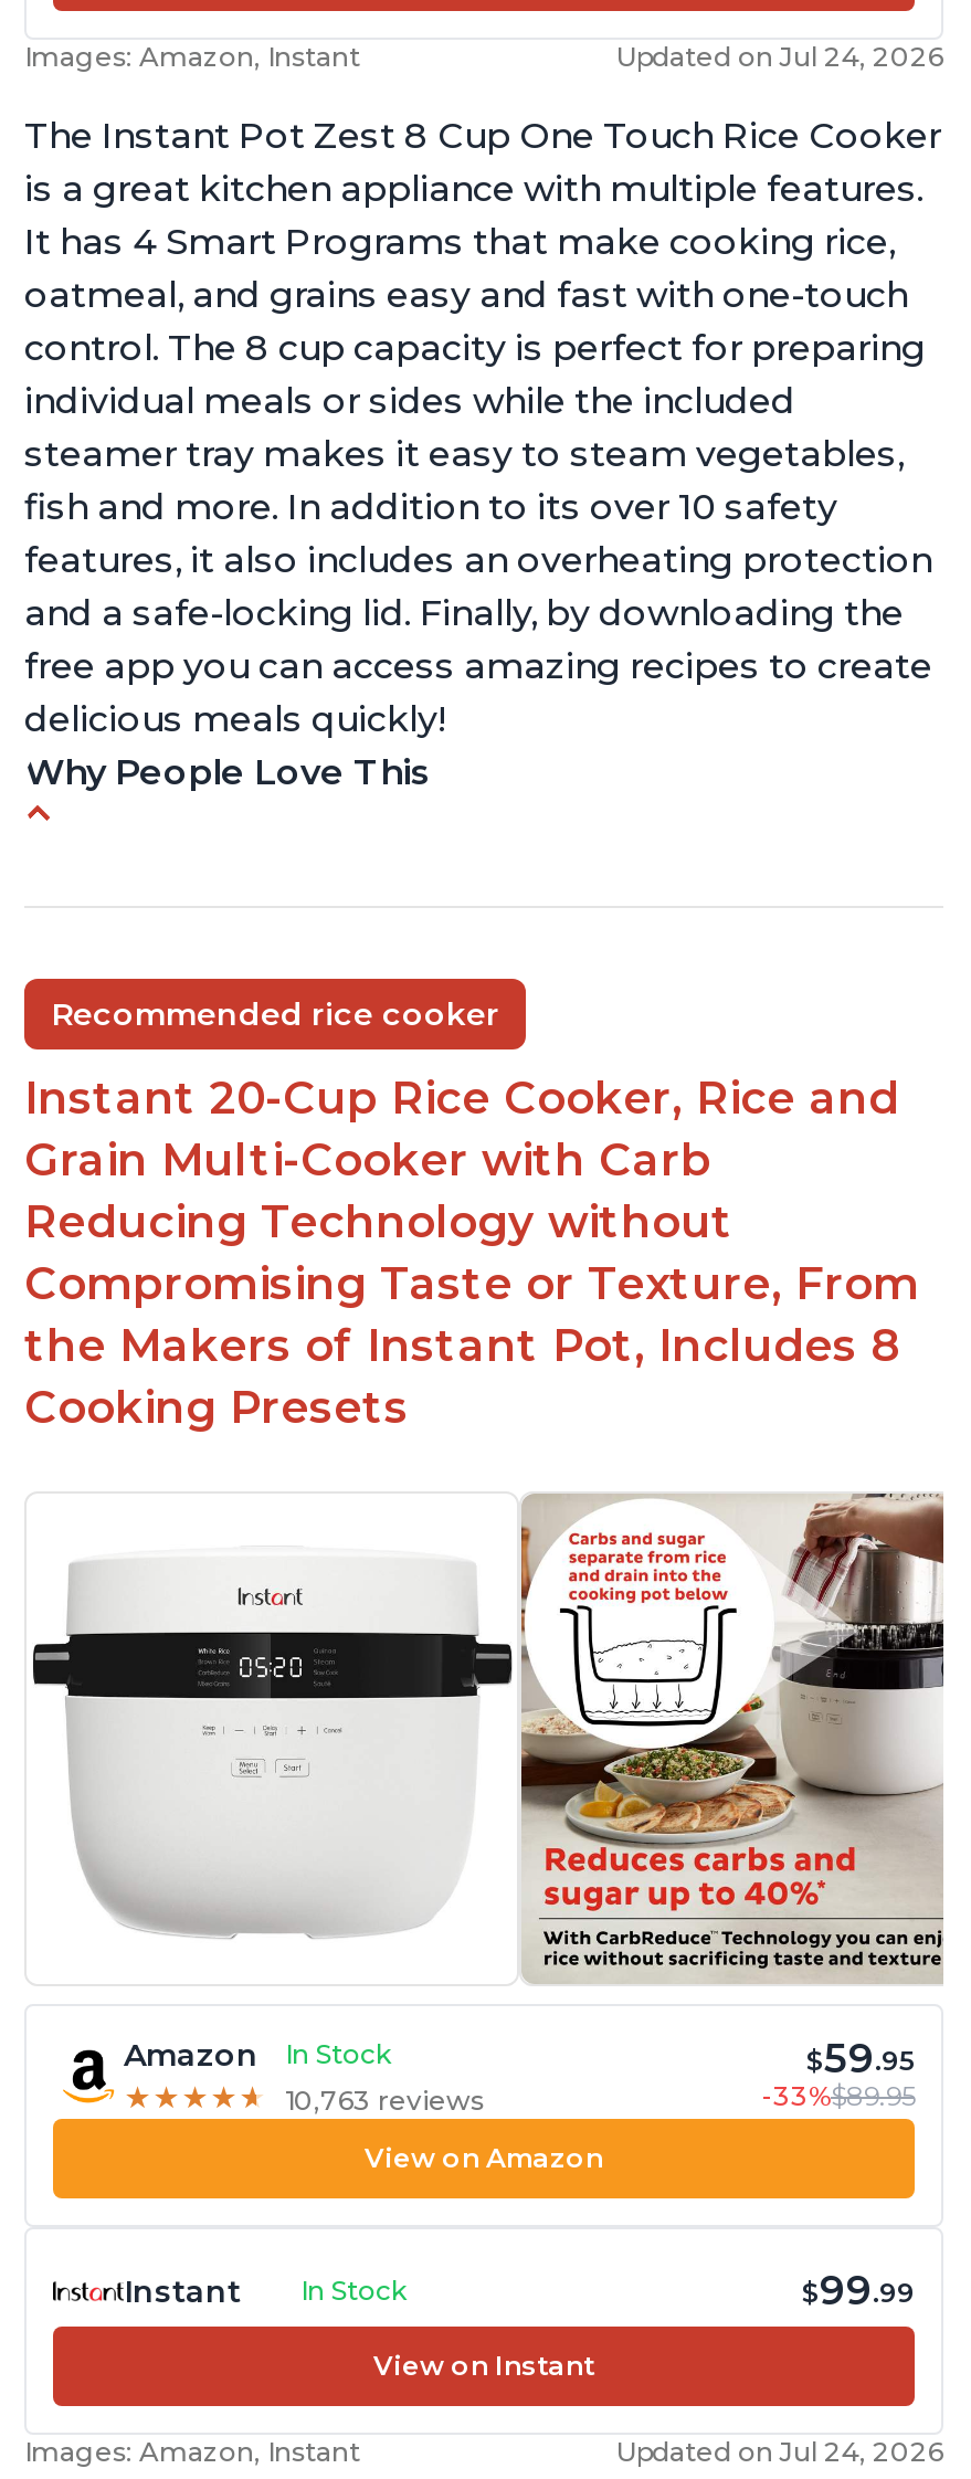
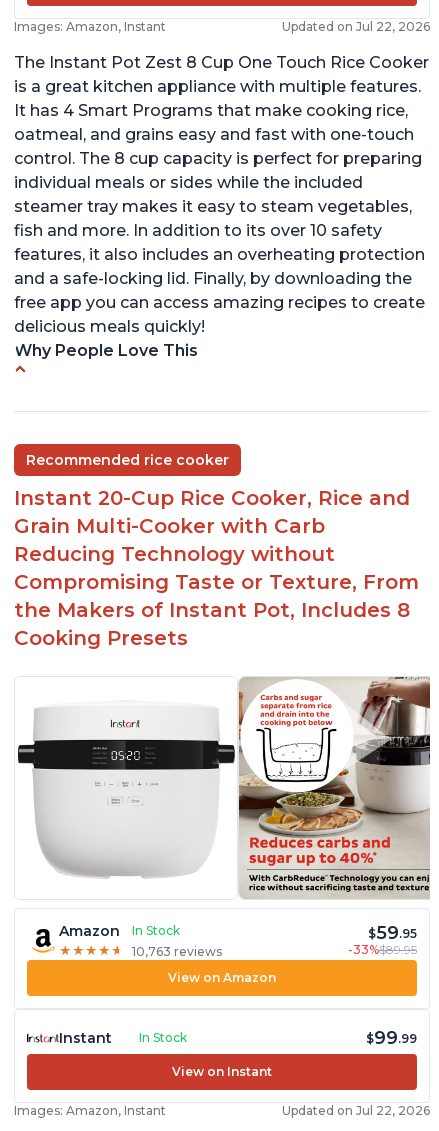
- Updated on Jul 24, 2026
+ Updated on Jul 22, 2026

- Updated on Jul 24, 2026
+ Updated on Jul 22, 2026
